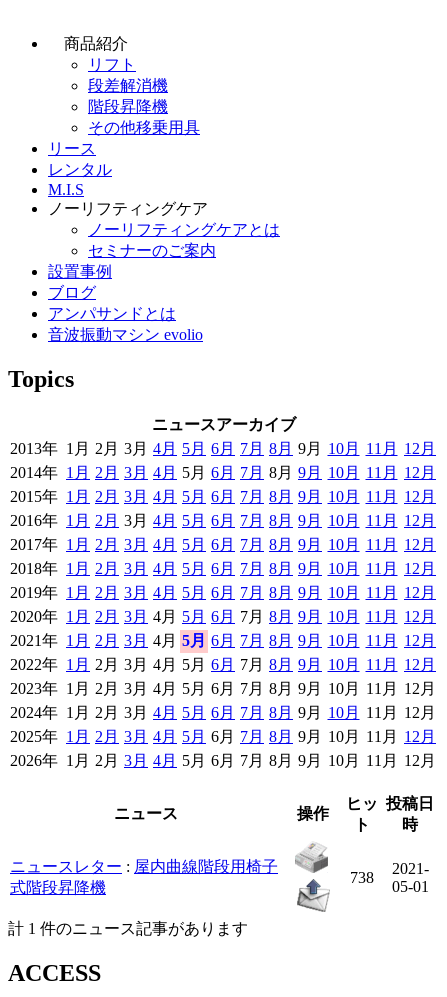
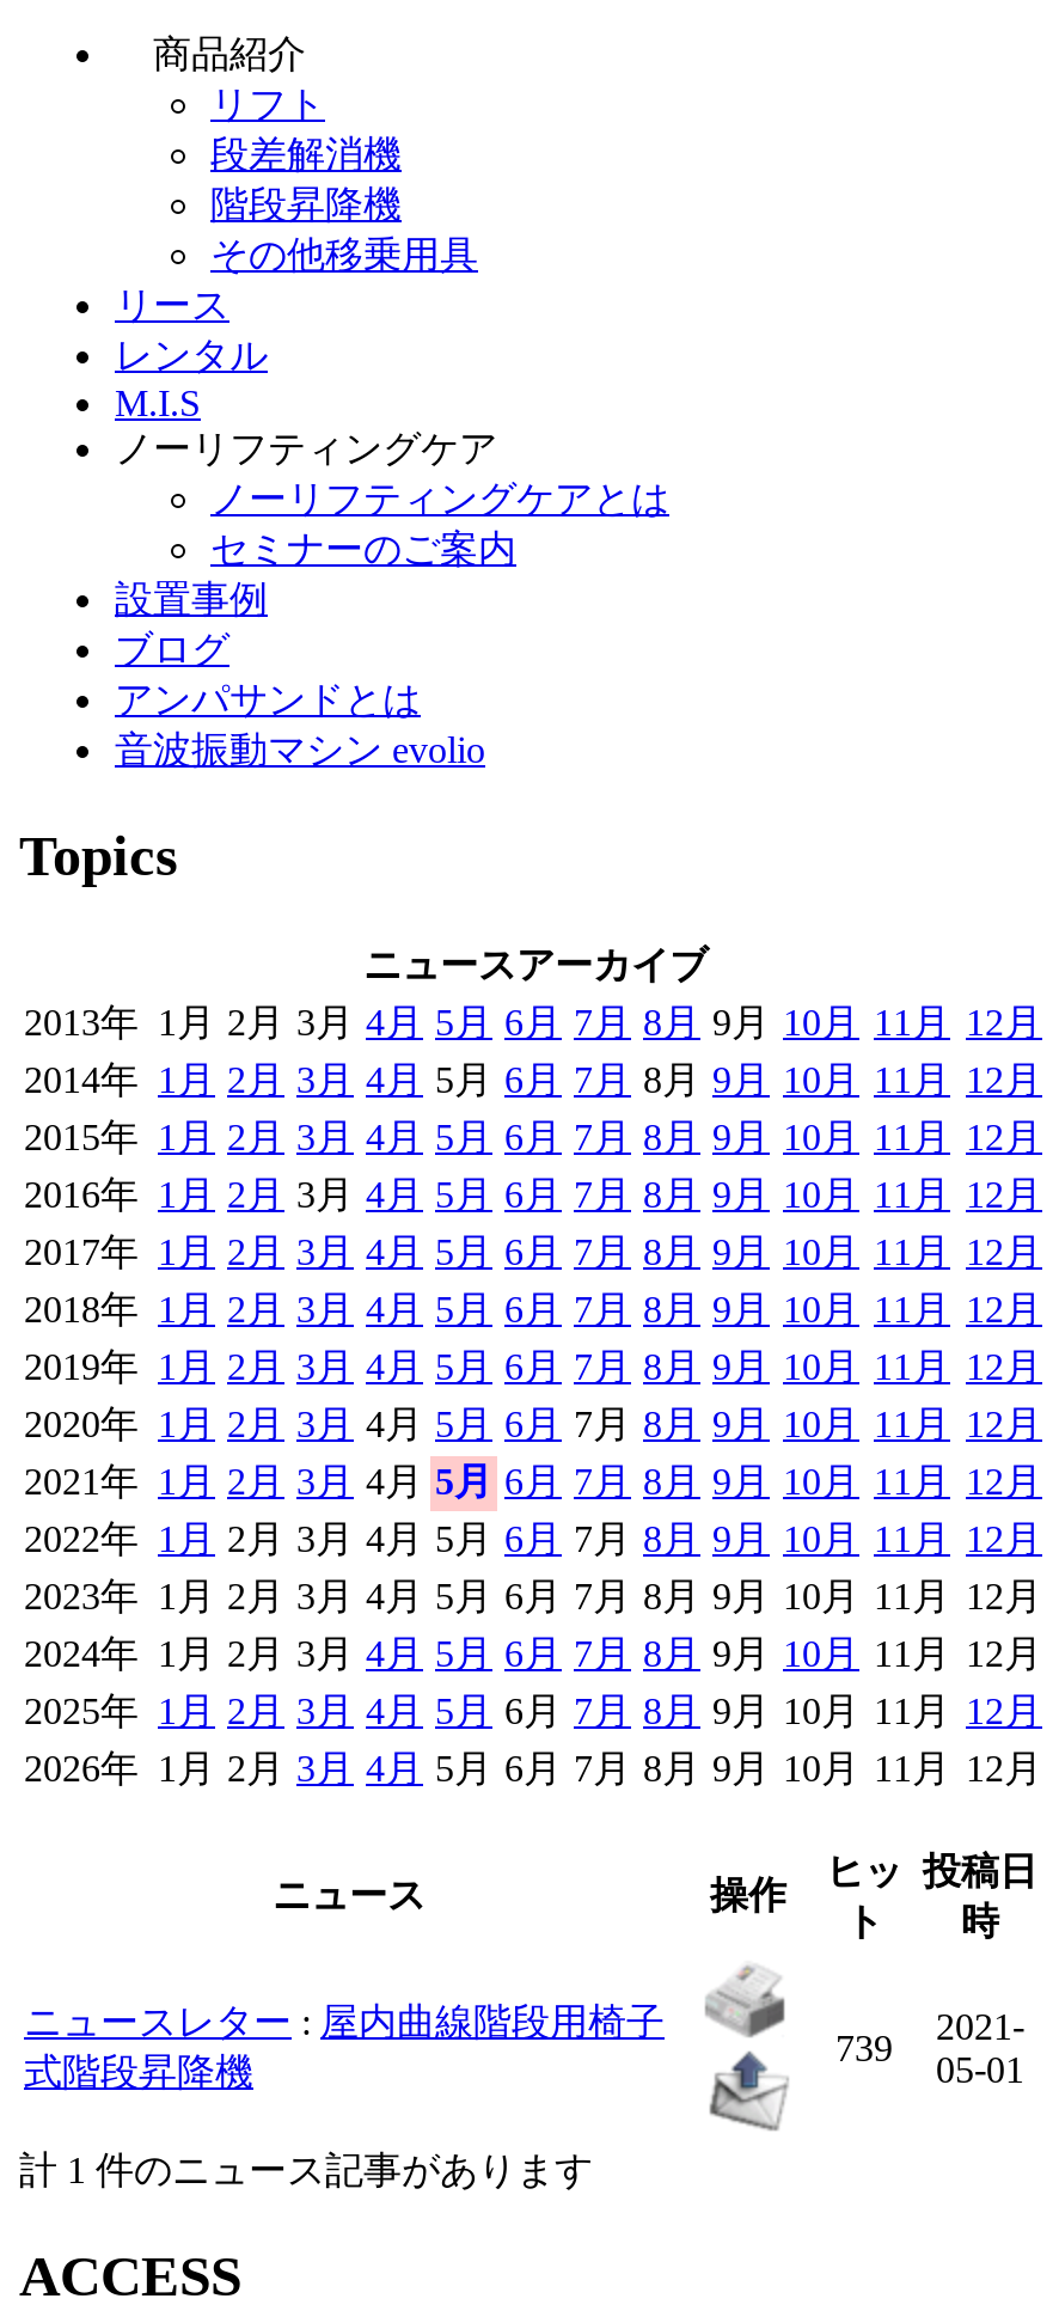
- 738
+ 739
